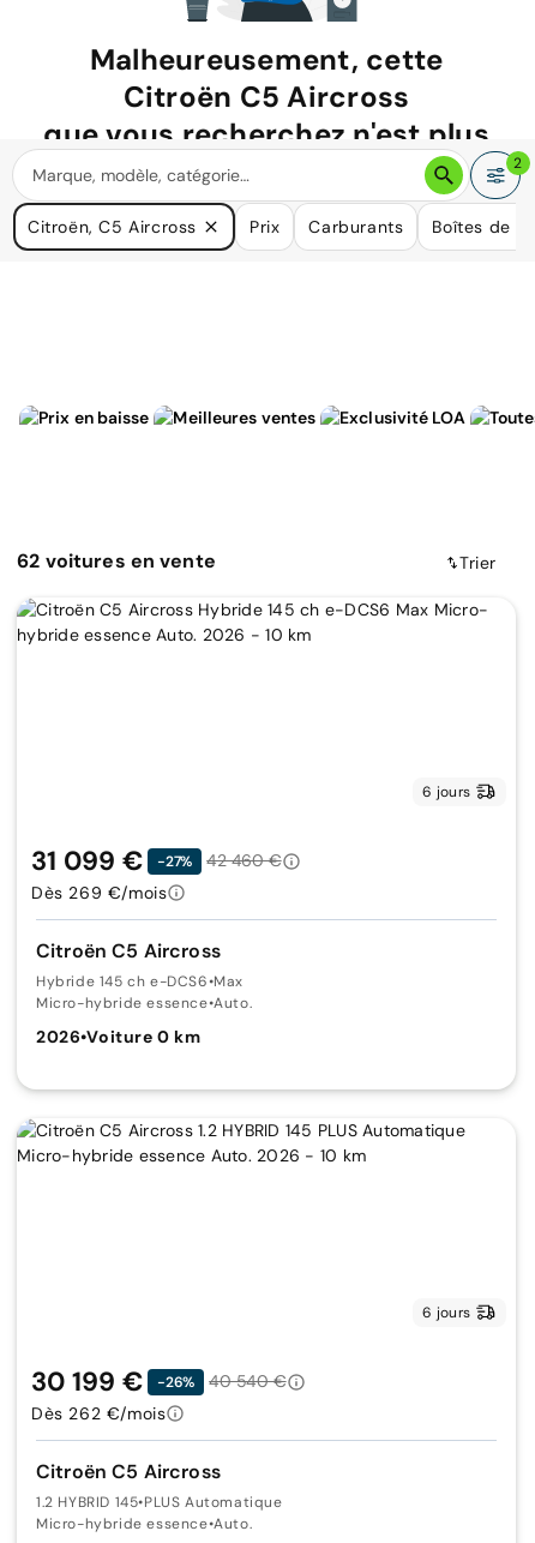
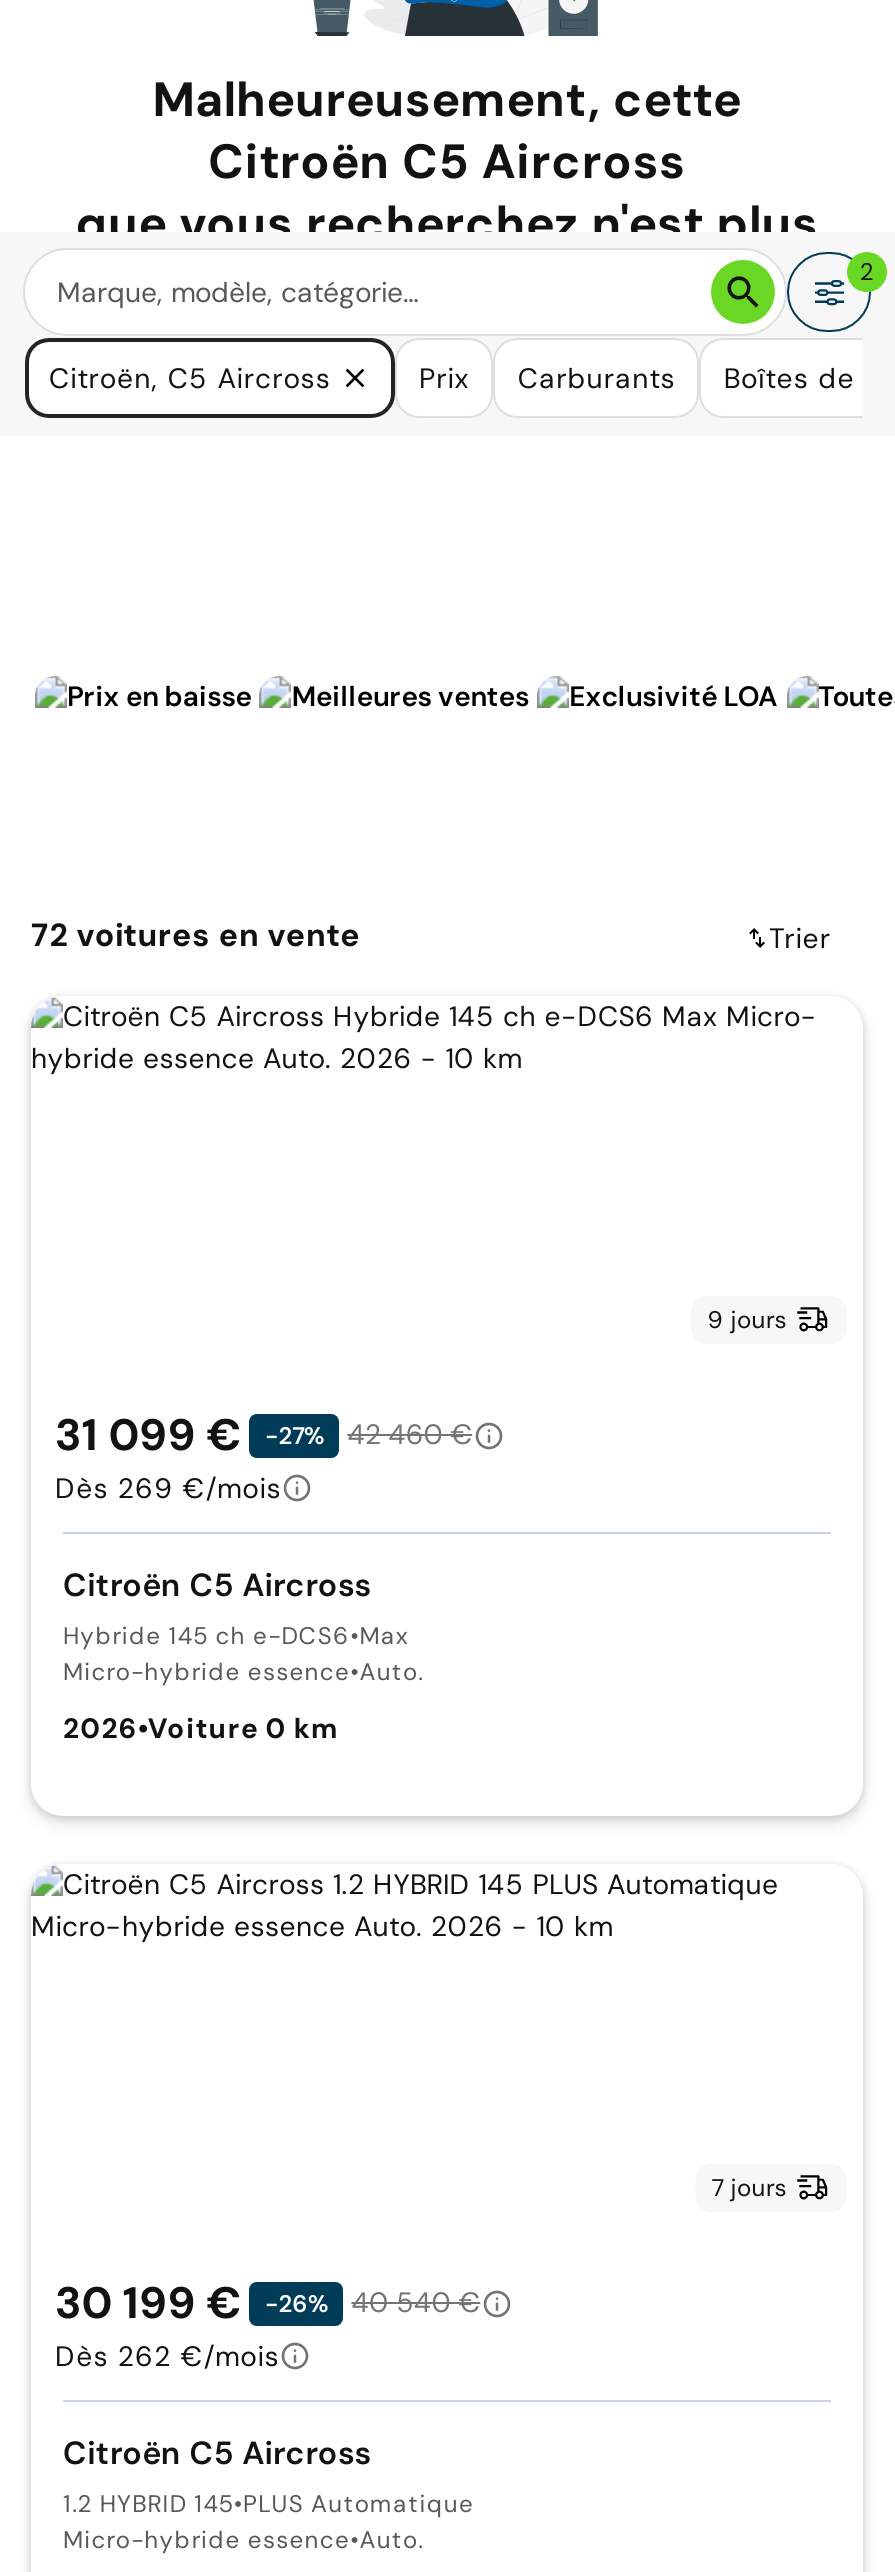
- 62 voitures en vente
+ 72 voitures en vente

- 6 jours
+ 9 jours

- 6 jours
+ 7 jours
